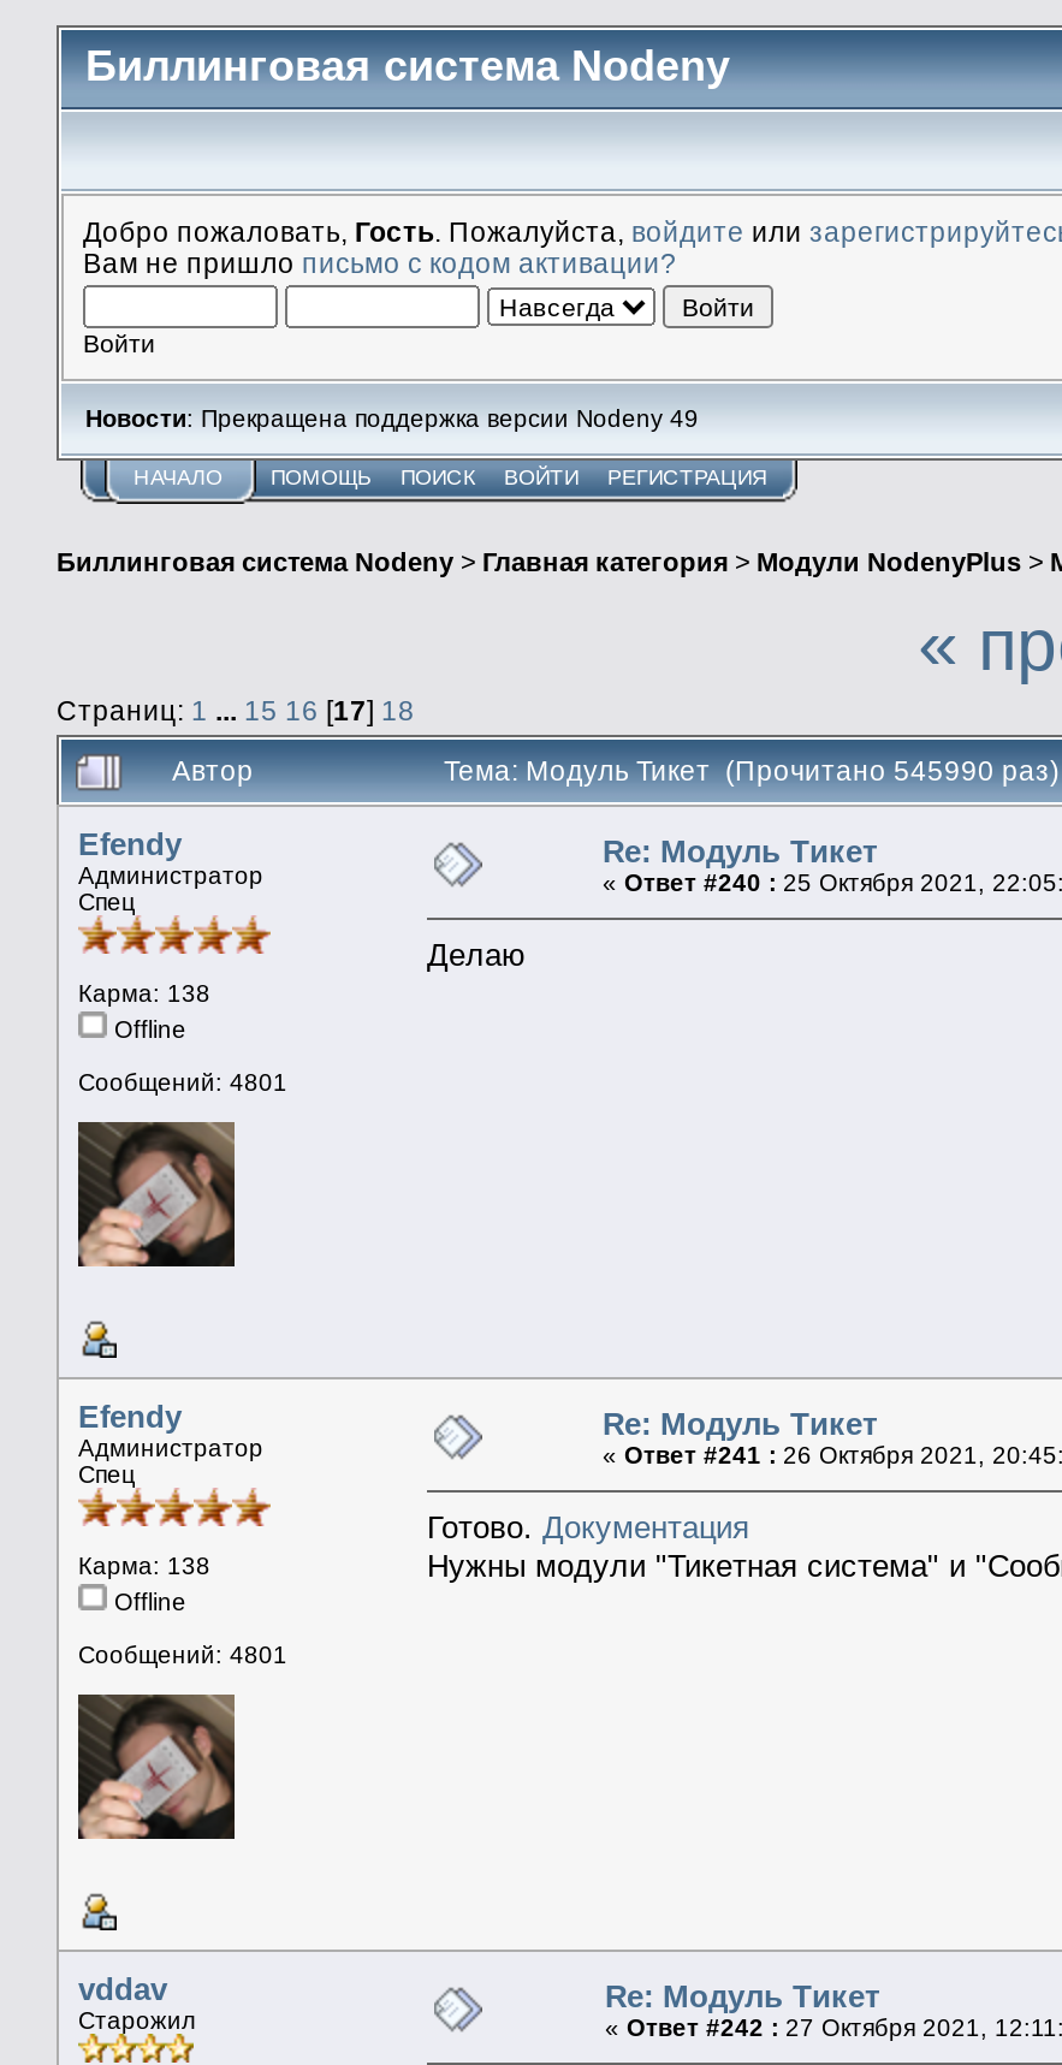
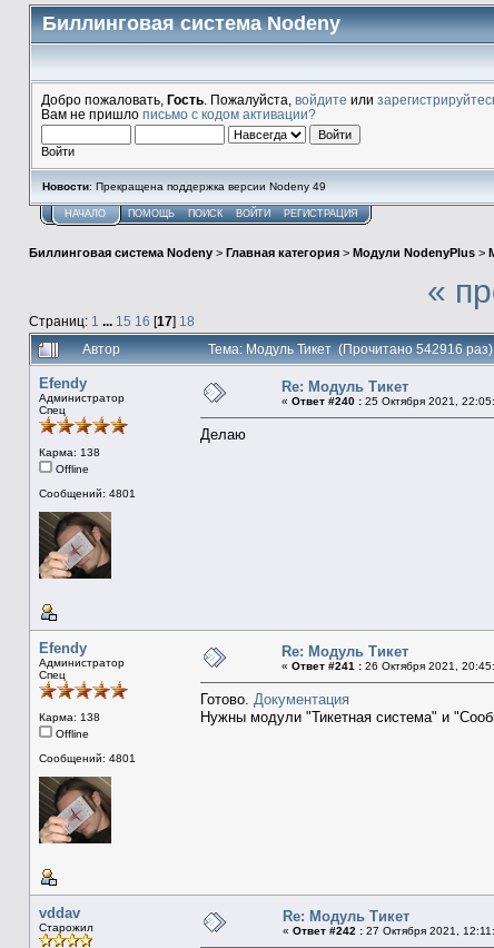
- Тема: Модуль Тикет (Прочитано 545990 раз)
+ Тема: Модуль Тикет (Прочитано 542916 раз)
